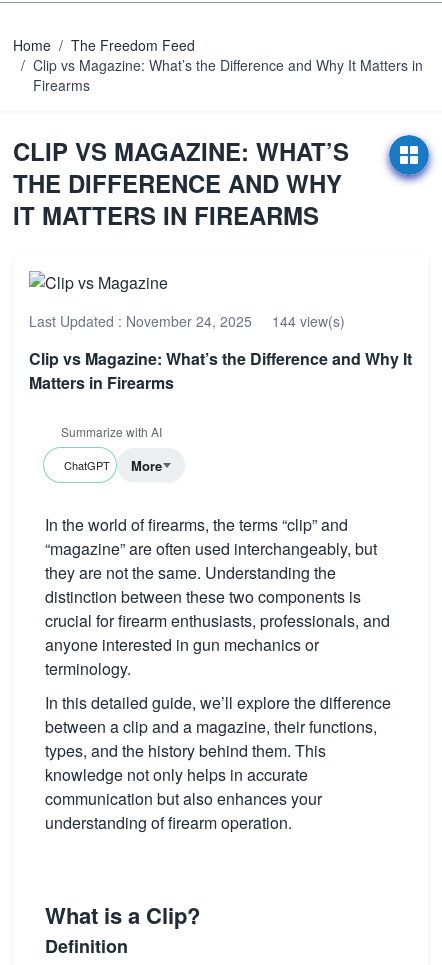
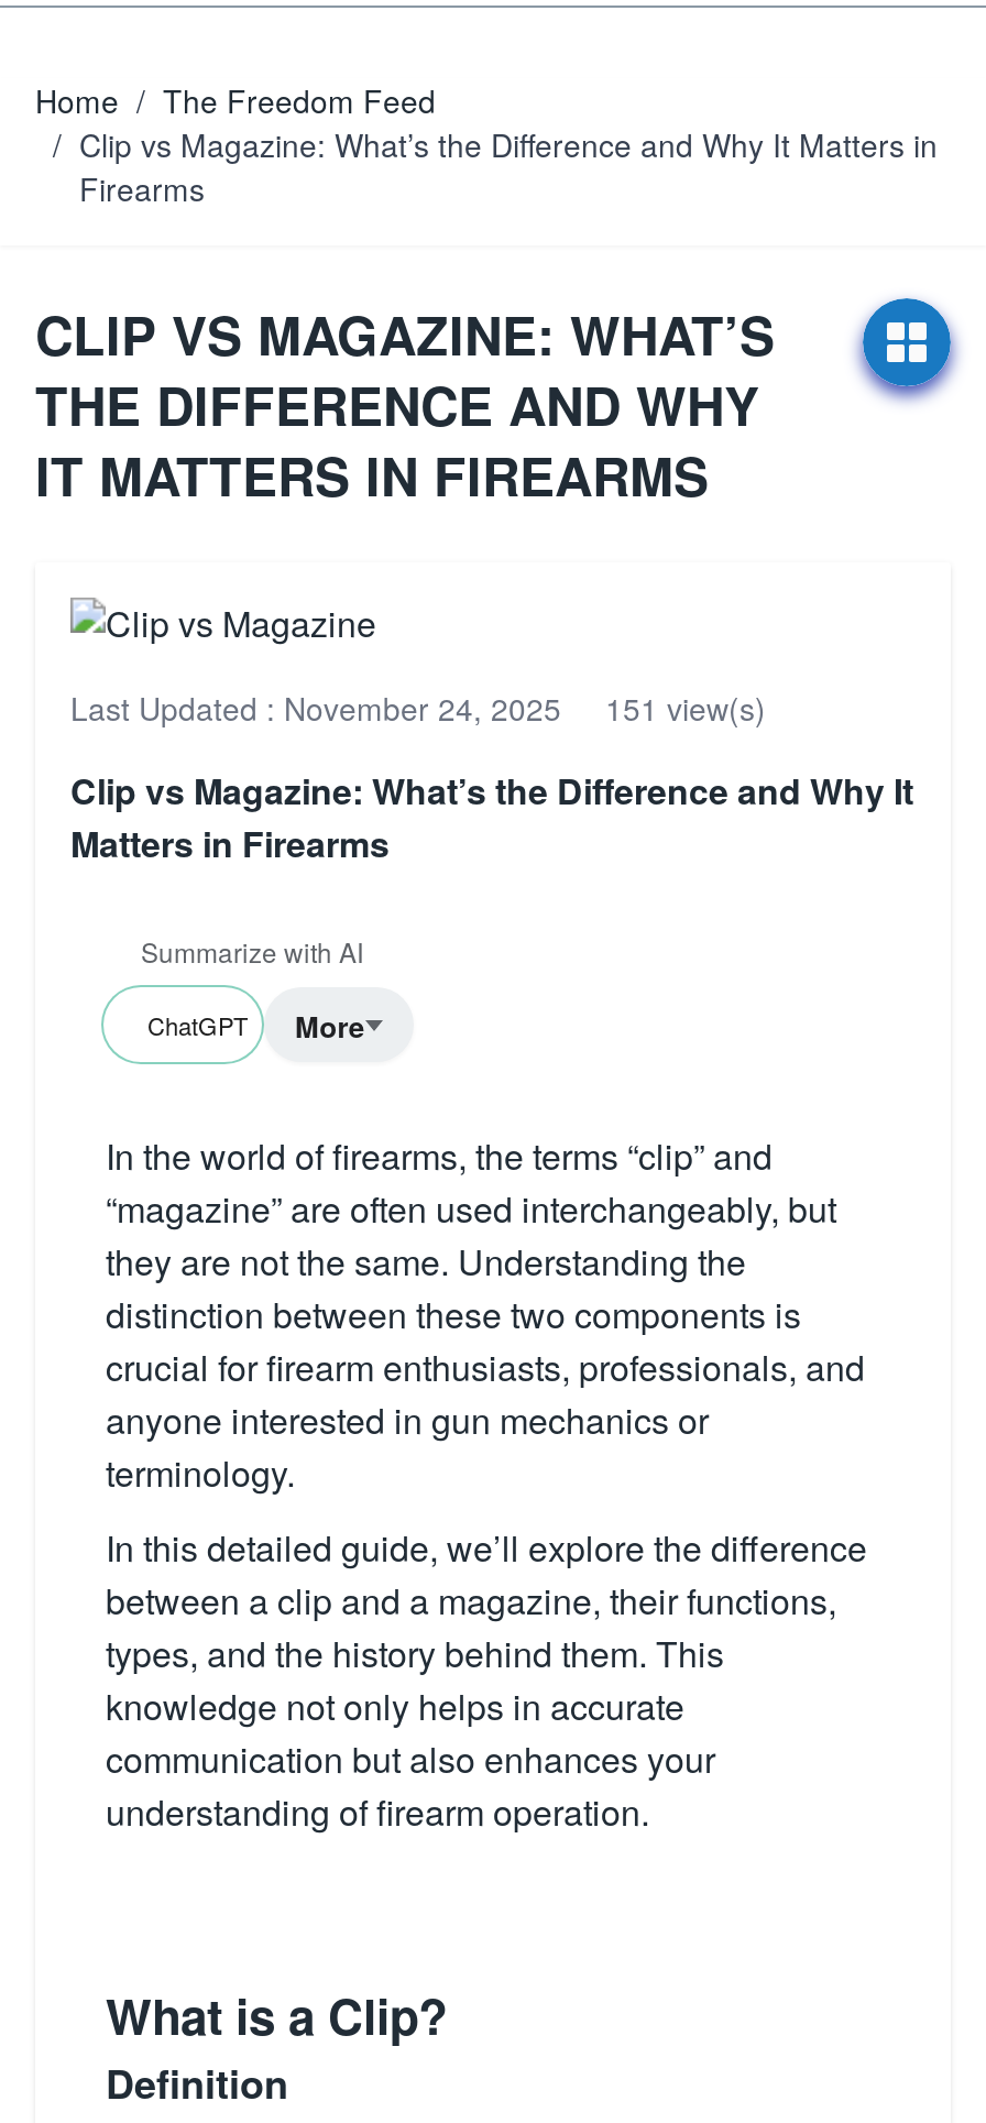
- Last Updated : November 24, 2025 144 view(s)
+ Last Updated : November 24, 2025 151 view(s)
